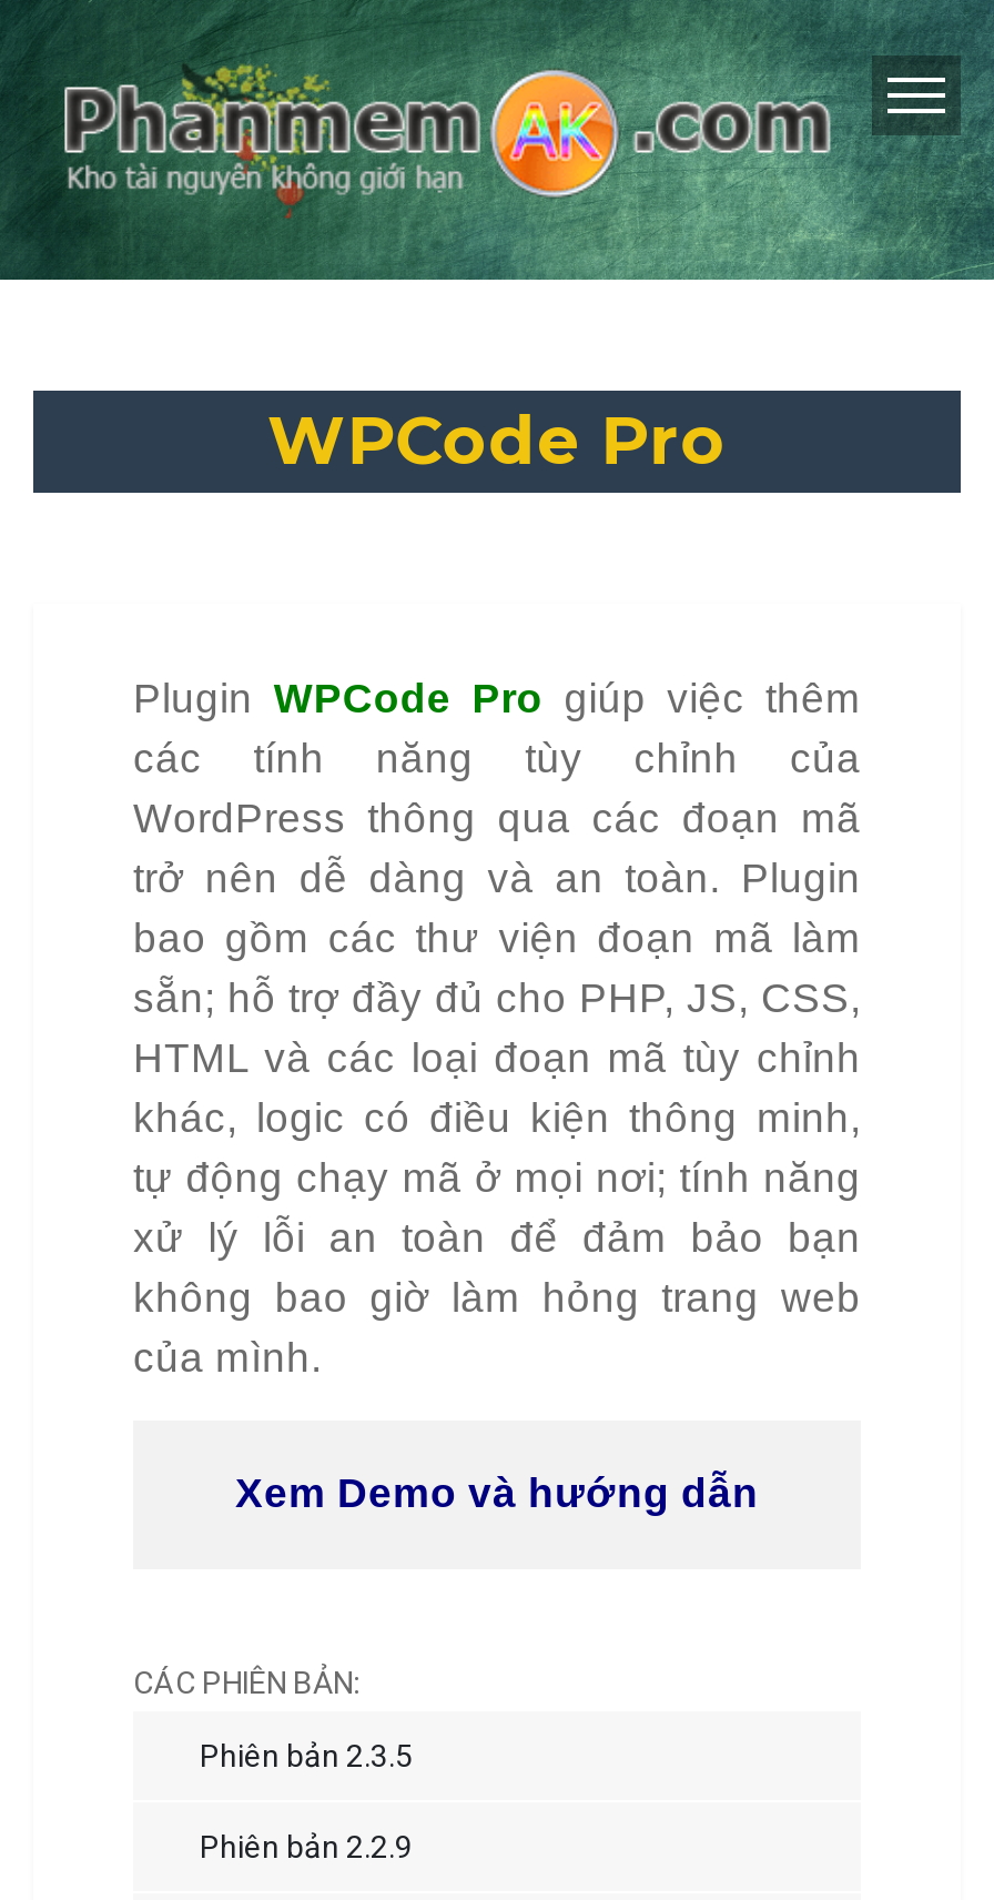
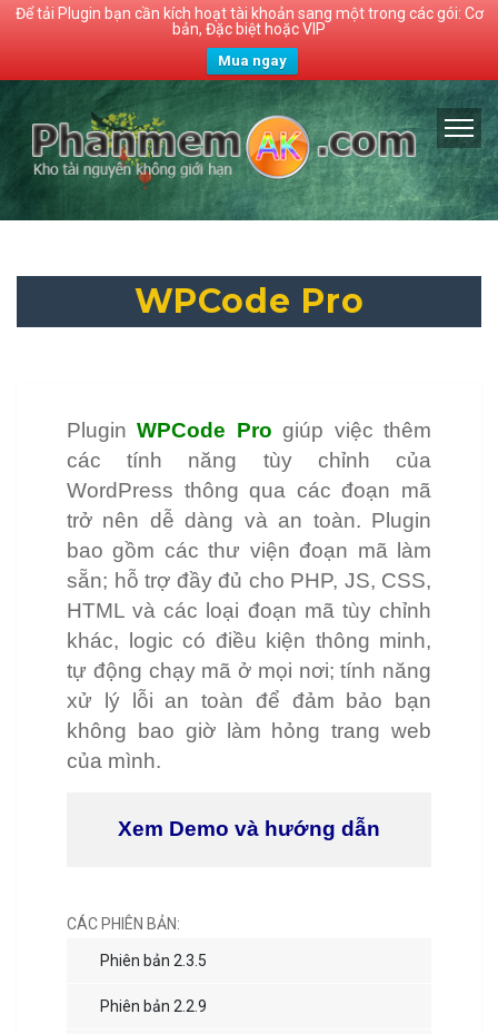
+ Để tải Plugin bạn cần kích hoạt tài khoản sang một trong các gói: Cơ
+ bản, Đặc biệt hoặc VIP
+ Mua ngay
